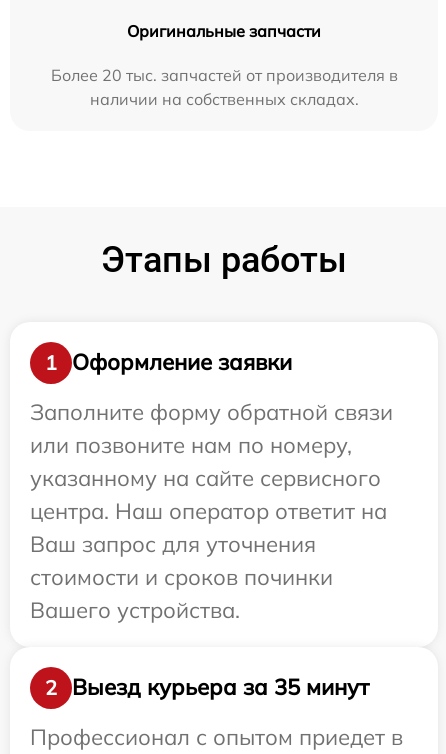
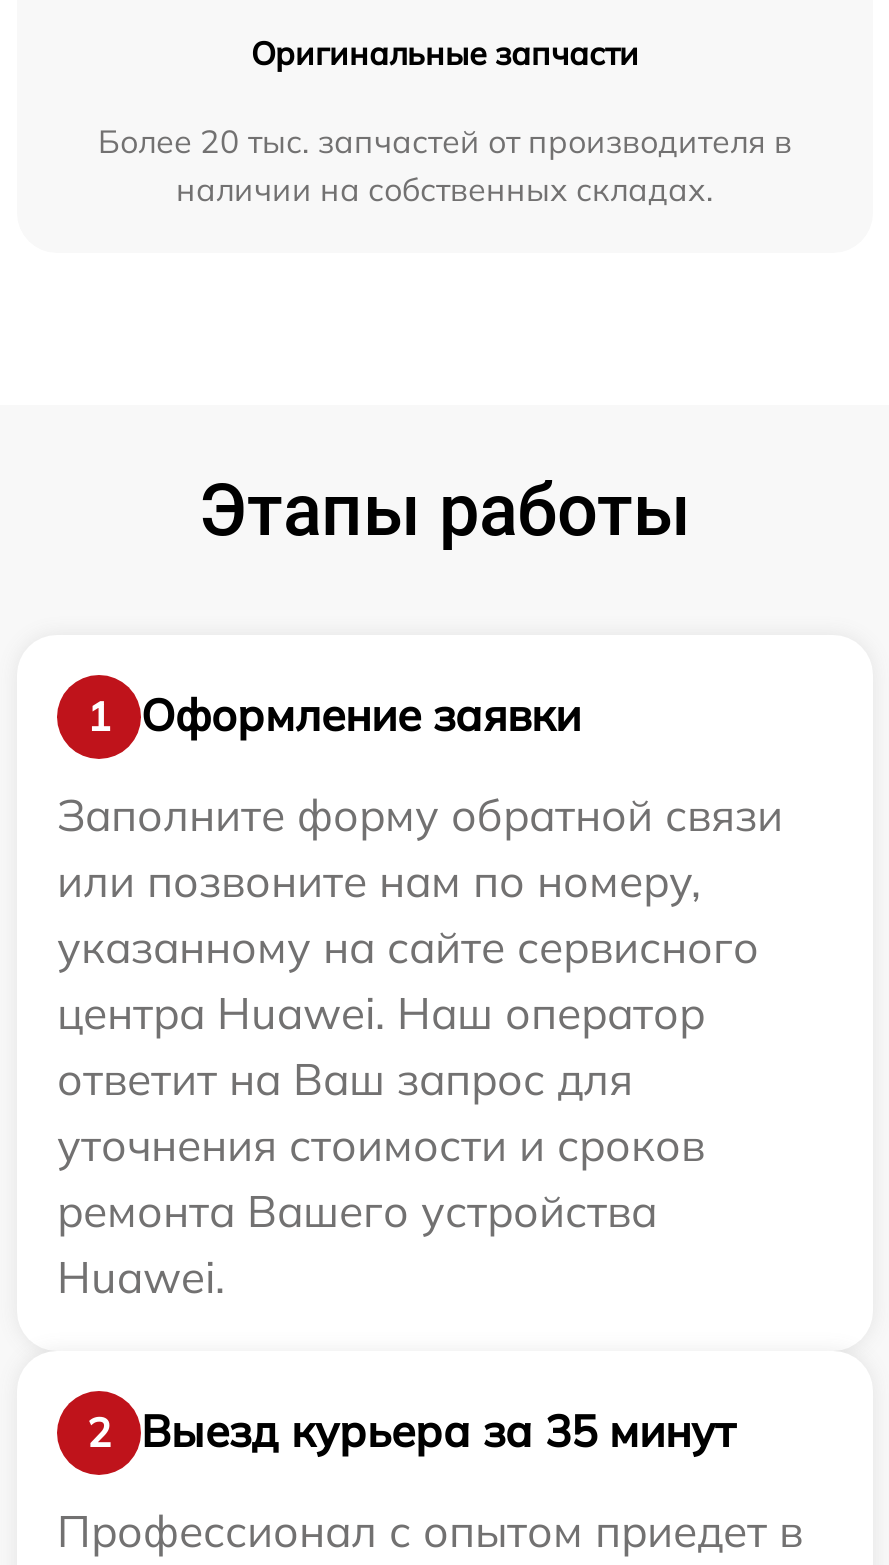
- центра. Наш оператор ответит на
- Ваш запрос для уточнения
- стоимости и сроков починки
- Вашего устройства.
+ центра Huawei. Наш оператор
+ ответит на Ваш запрос для
+ уточнения стоимости и сроков
+ ремонта Вашего устройства
+ Huawei.
